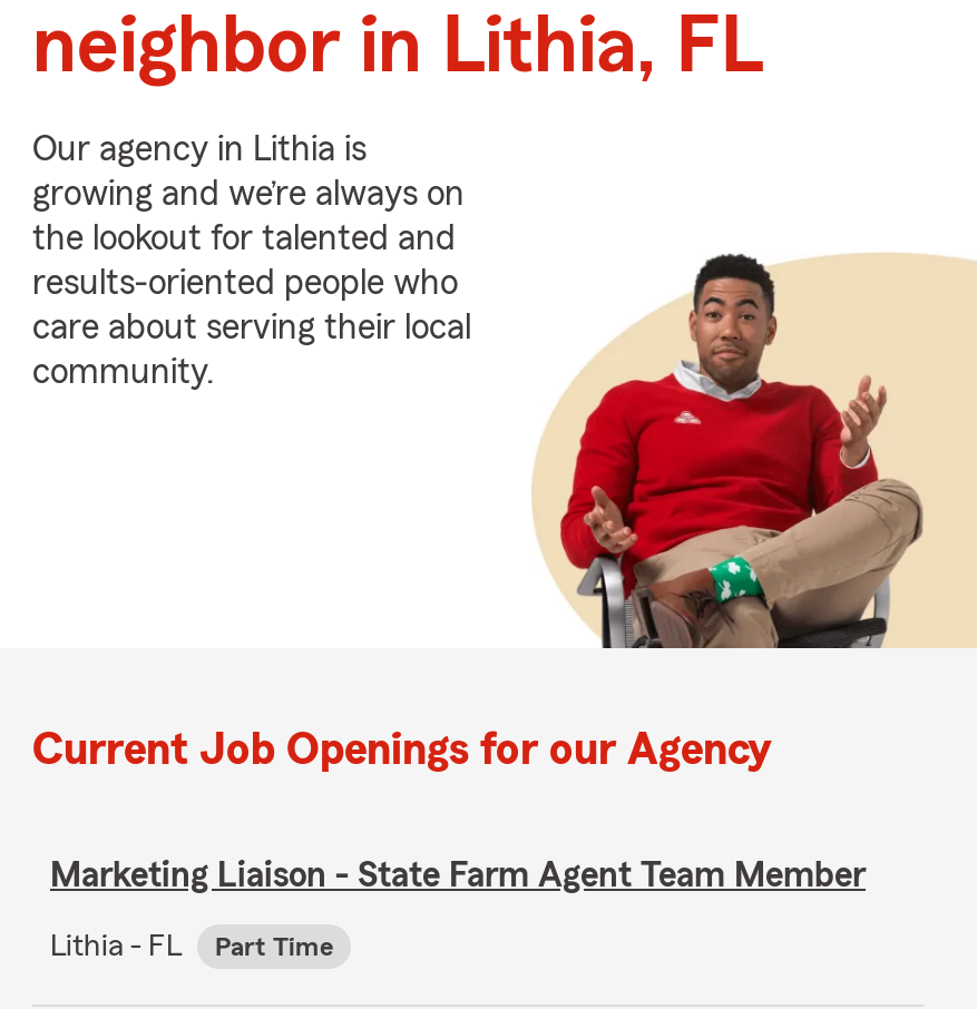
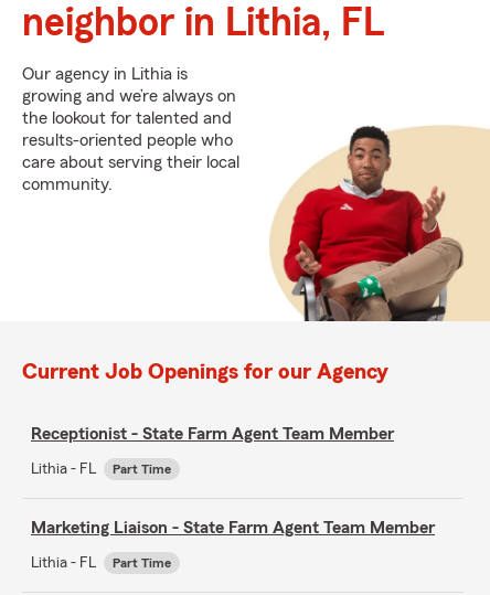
+ Receptionist - State Farm Agent Team Member
+ Lithia - FL
+ Part Time
